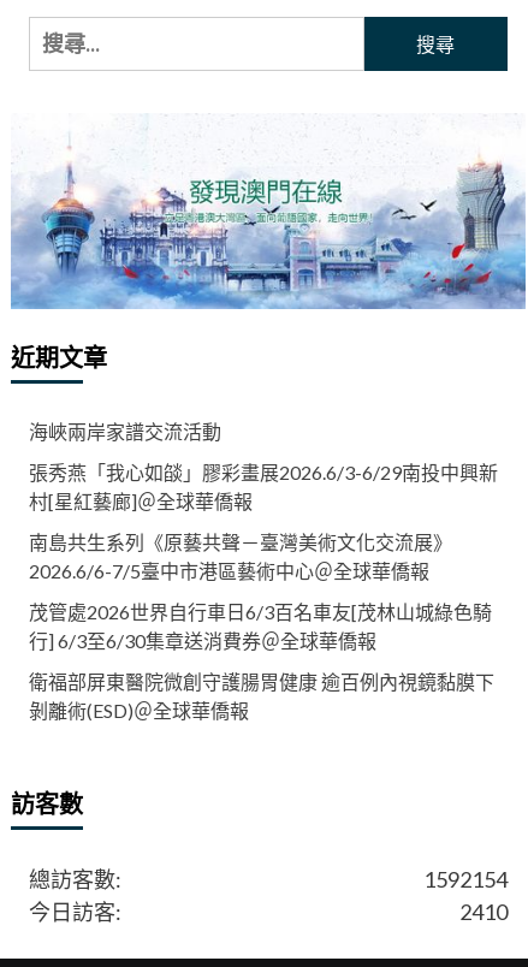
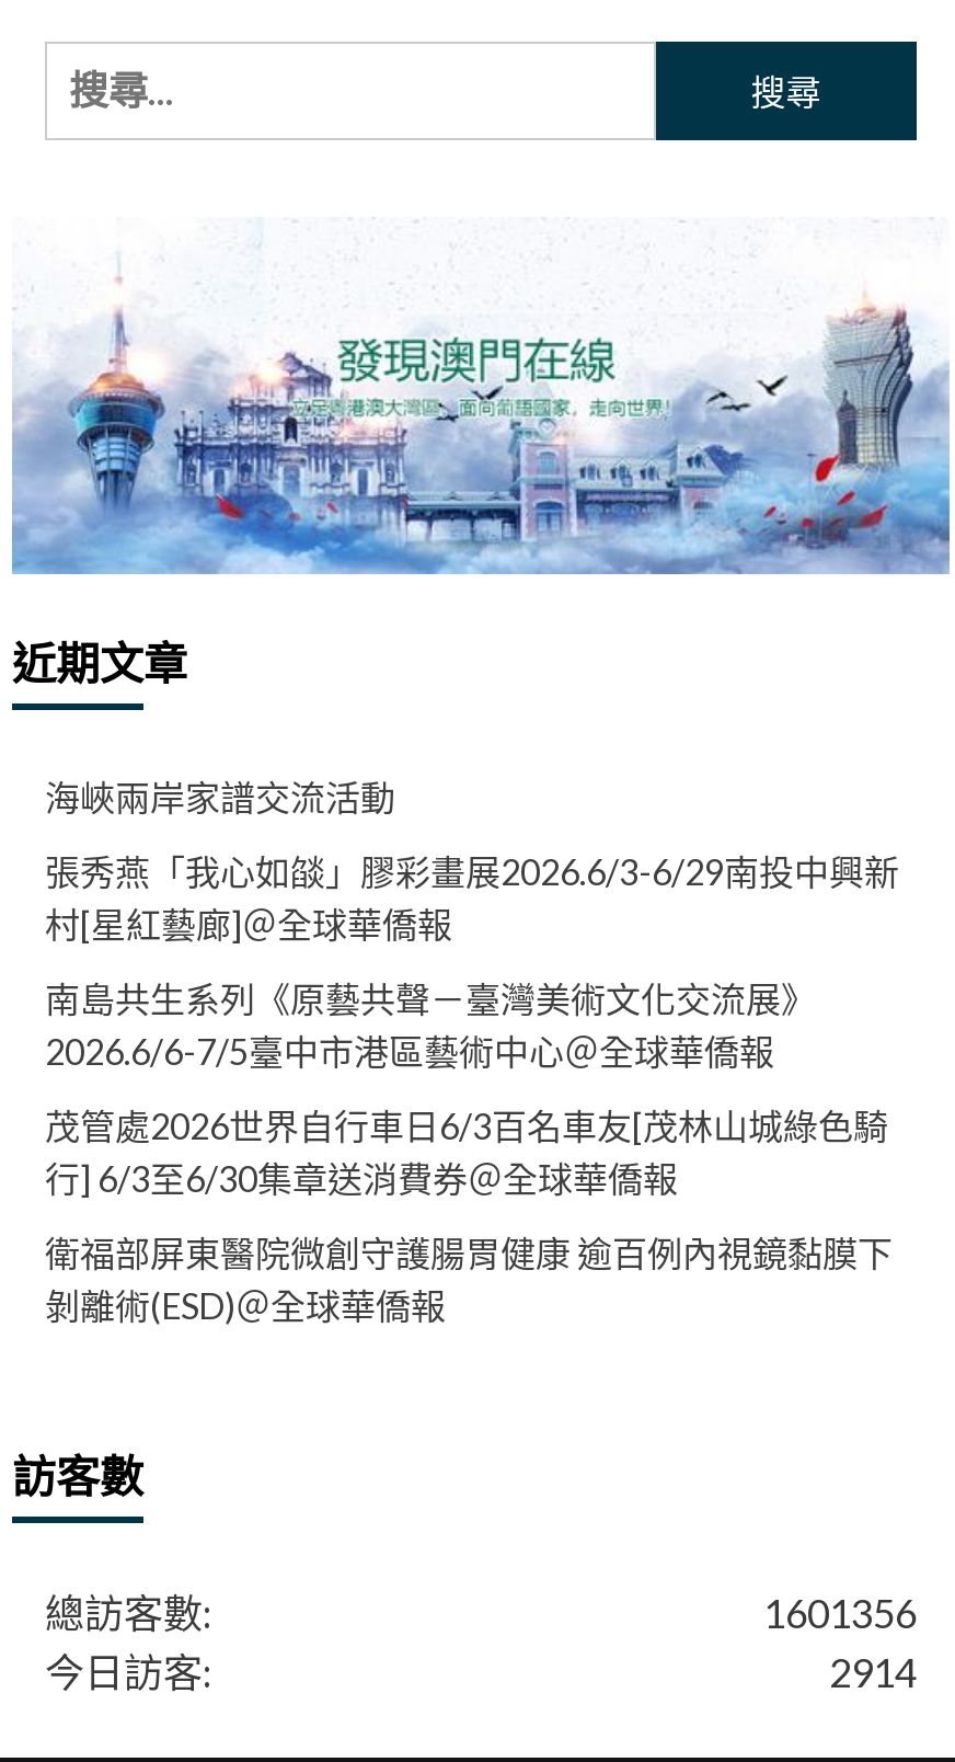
- 1592154
+ 1601356

- 2410
+ 2914
